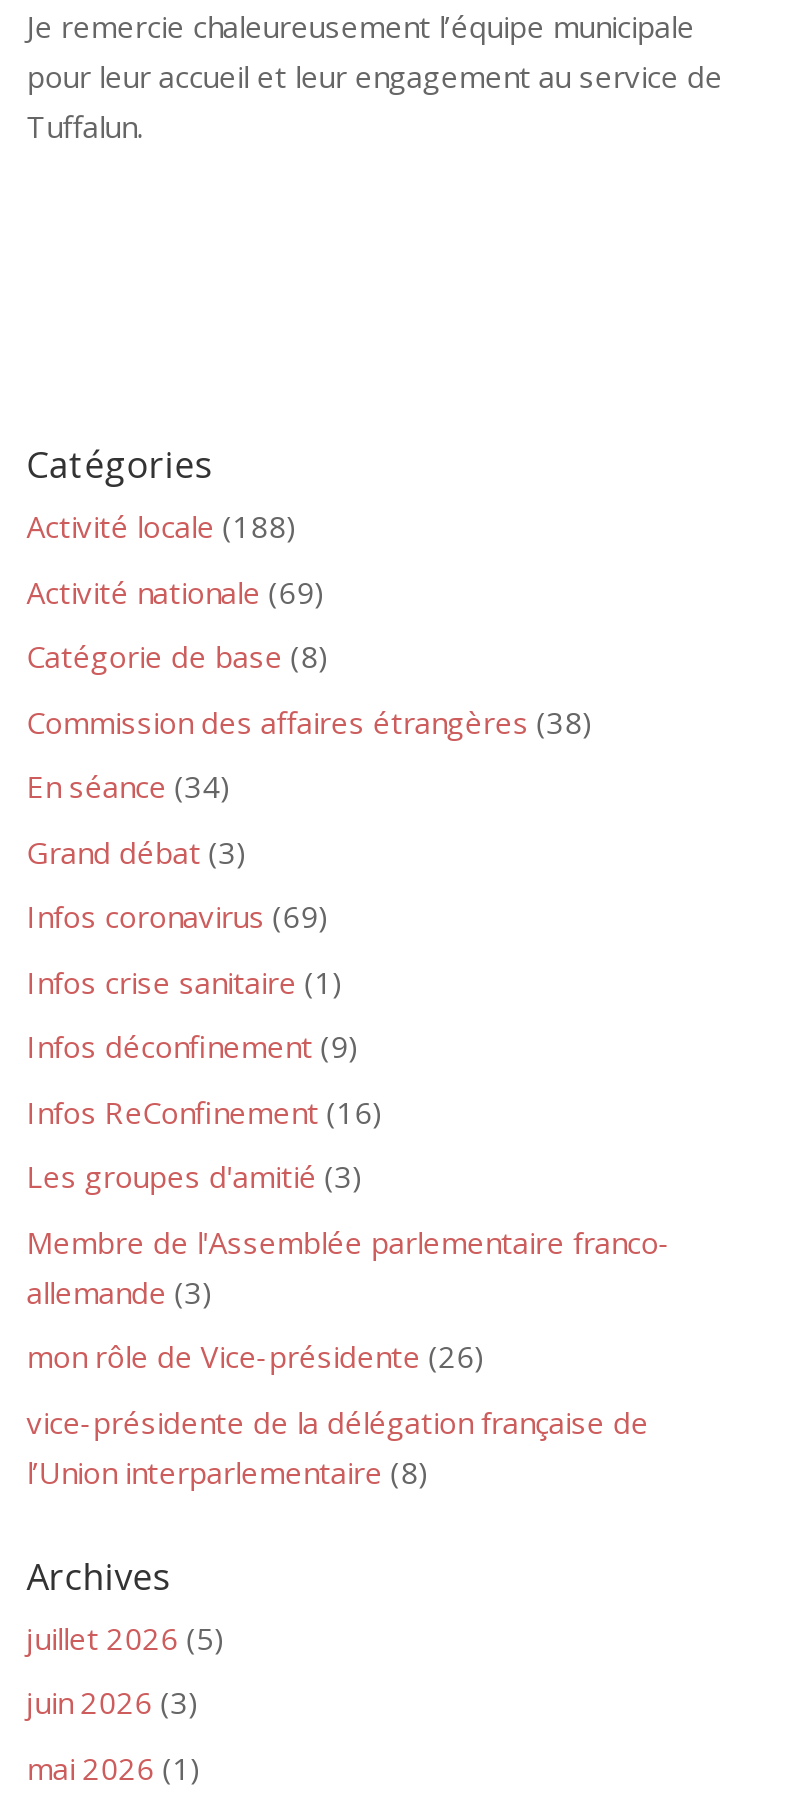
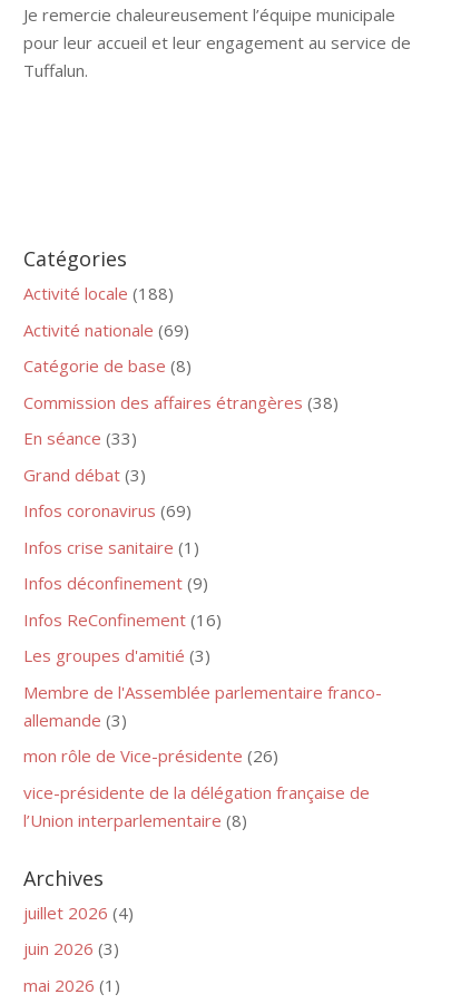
- En séance (34)
+ En séance (33)

- juillet 2026 (5)
+ juillet 2026 (4)
